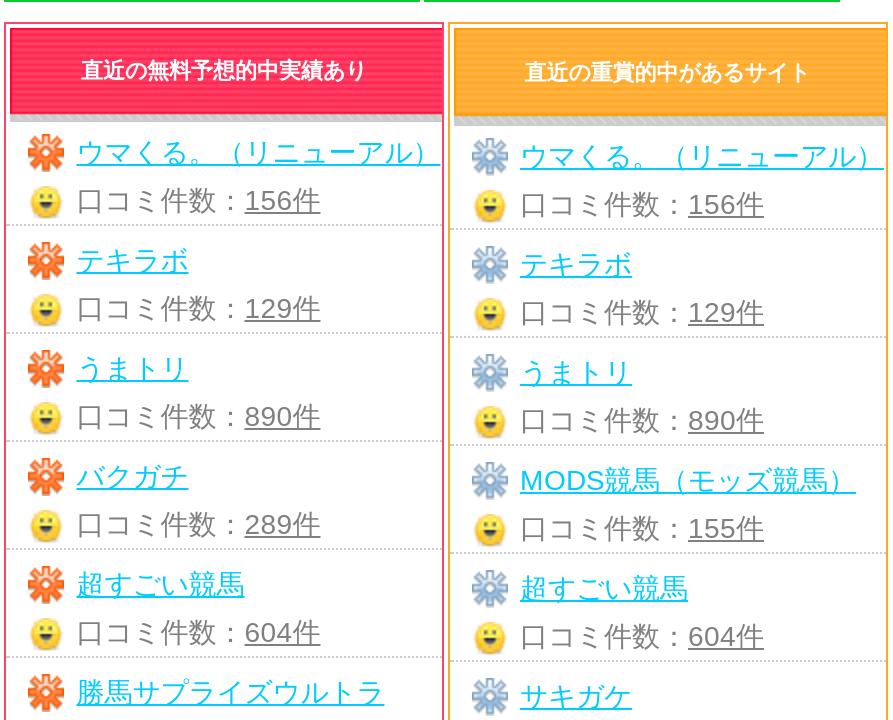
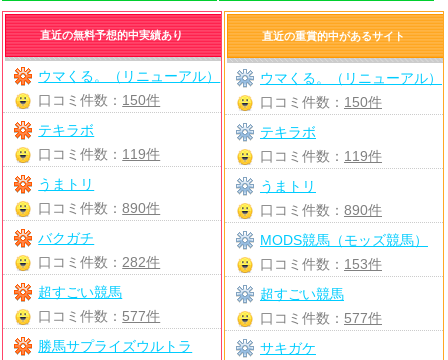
- 口コミ件数：156件
+ 口コミ件数：150件

- 口コミ件数：156件
+ 口コミ件数：150件

- 口コミ件数：129件
+ 口コミ件数：119件

- 口コミ件数：129件
+ 口コミ件数：119件

- 口コミ件数：289件
+ 口コミ件数：282件

- 口コミ件数：155件
+ 口コミ件数：153件

- 口コミ件数：604件
+ 口コミ件数：577件

- 口コミ件数：604件
+ 口コミ件数：577件
